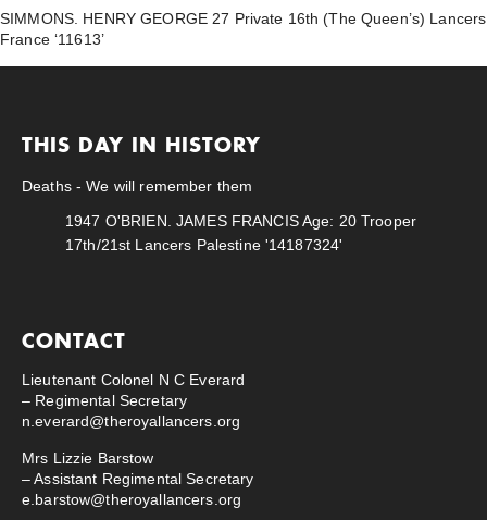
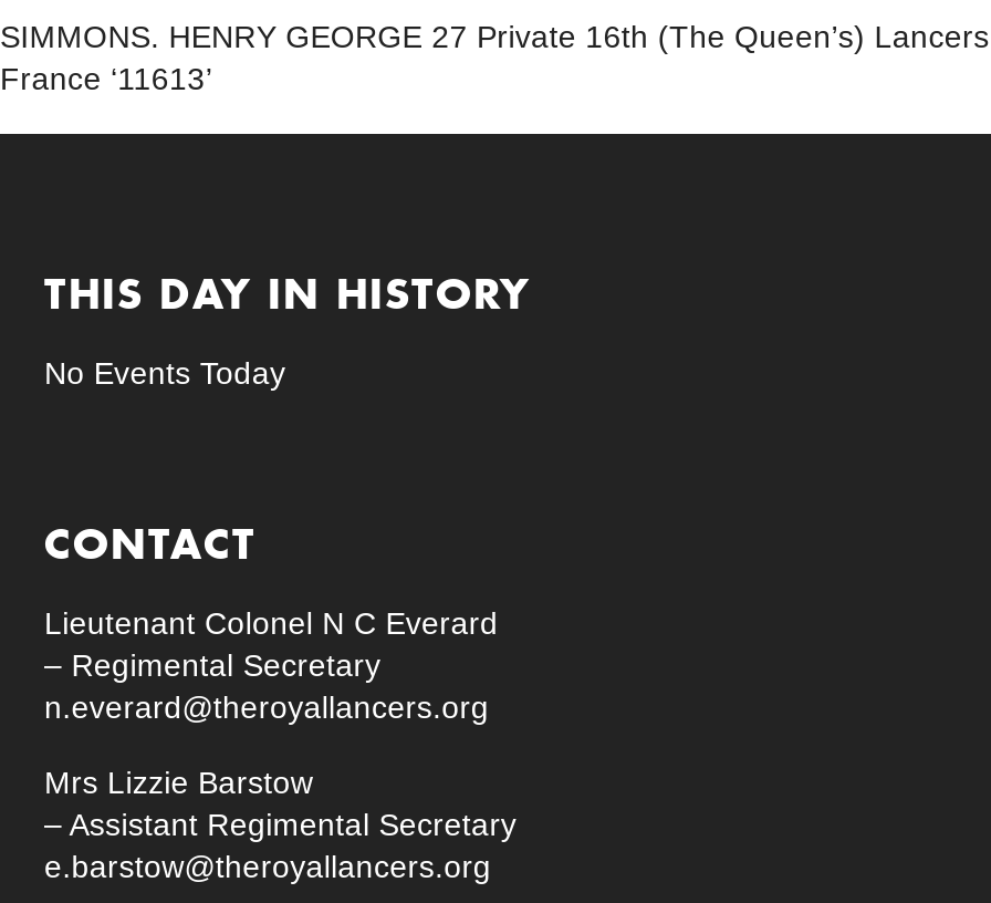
- Deaths - We will remember them
- 1947 O'BRIEN. JAMES FRANCIS Age: 20 Trooper
- 17th/21st Lancers Palestine '14187324'
+ No Events Today
